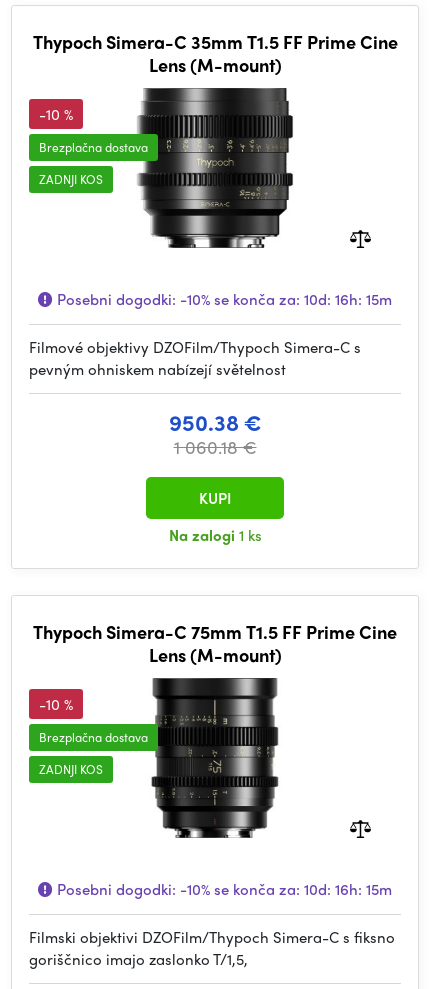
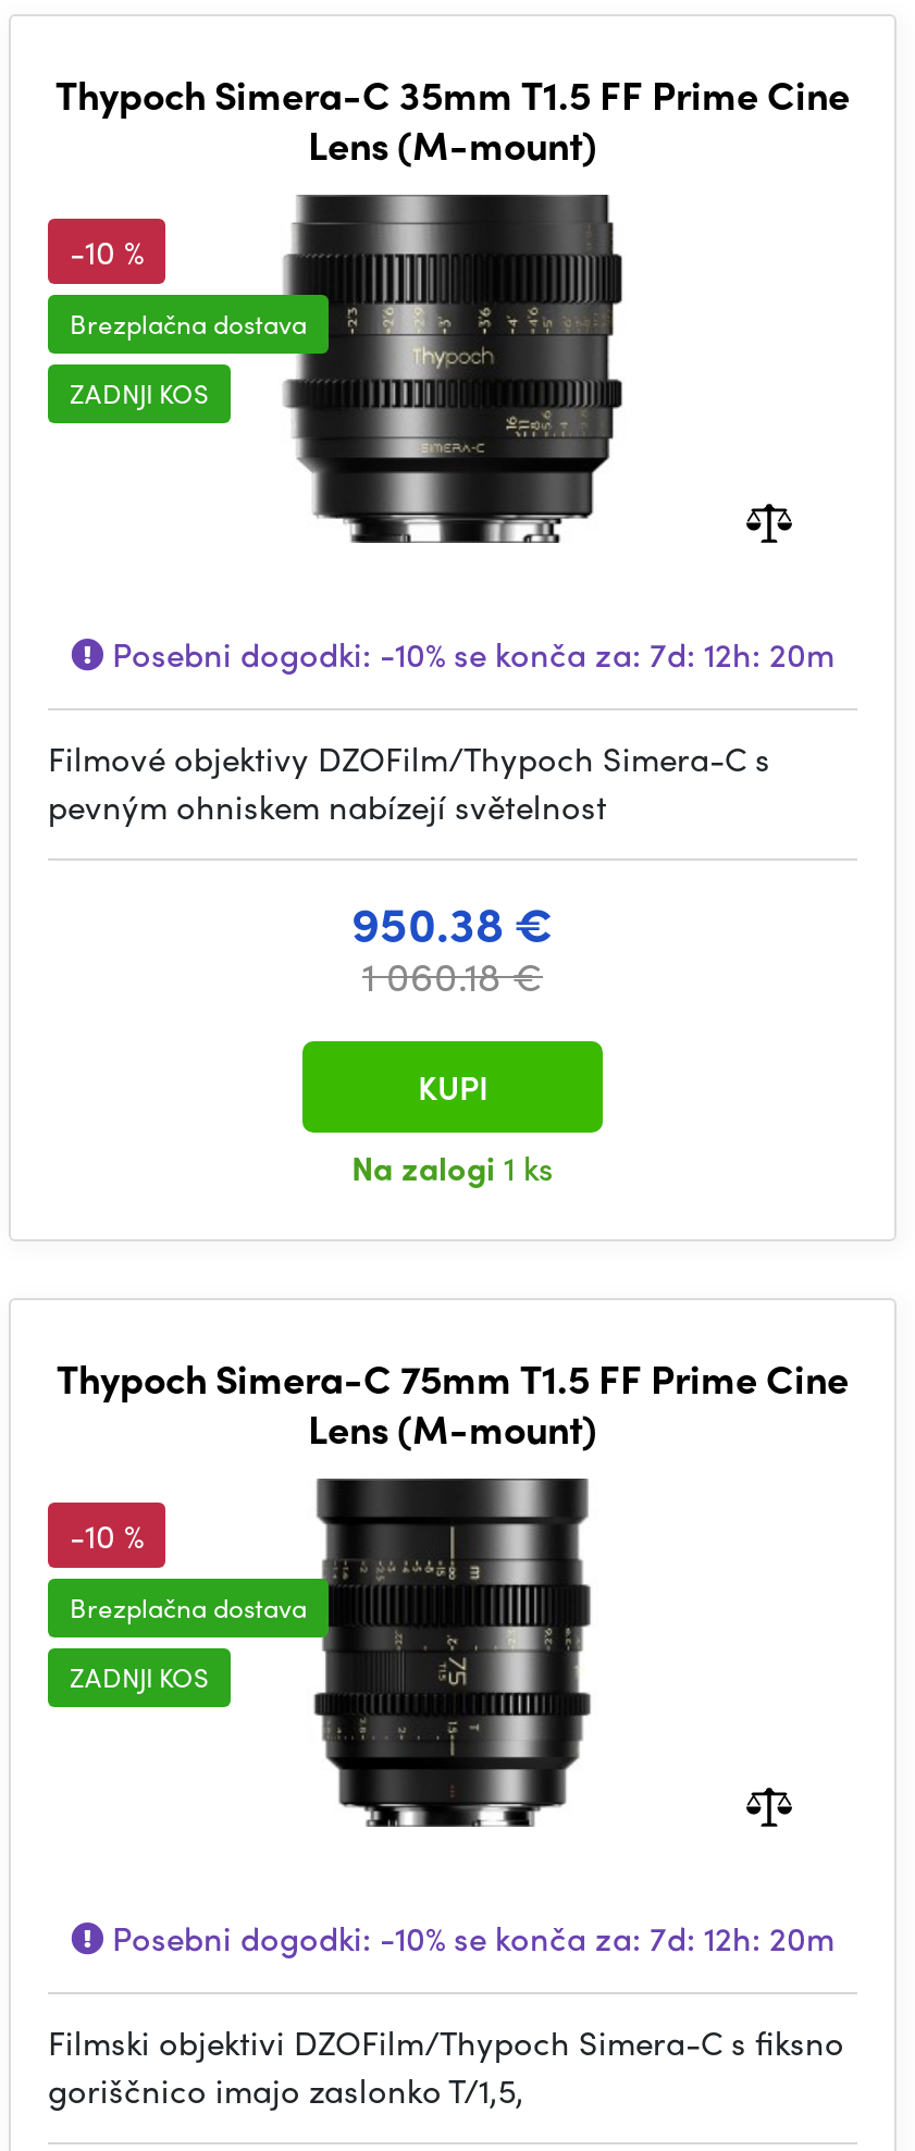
- Posebni dogodki: -10% se konča za: 10d: 16h: 15m
+ Posebni dogodki: -10% se konča za: 7d: 12h: 20m

- Posebni dogodki: -10% se konča za: 10d: 16h: 15m
+ Posebni dogodki: -10% se konča za: 7d: 12h: 20m
